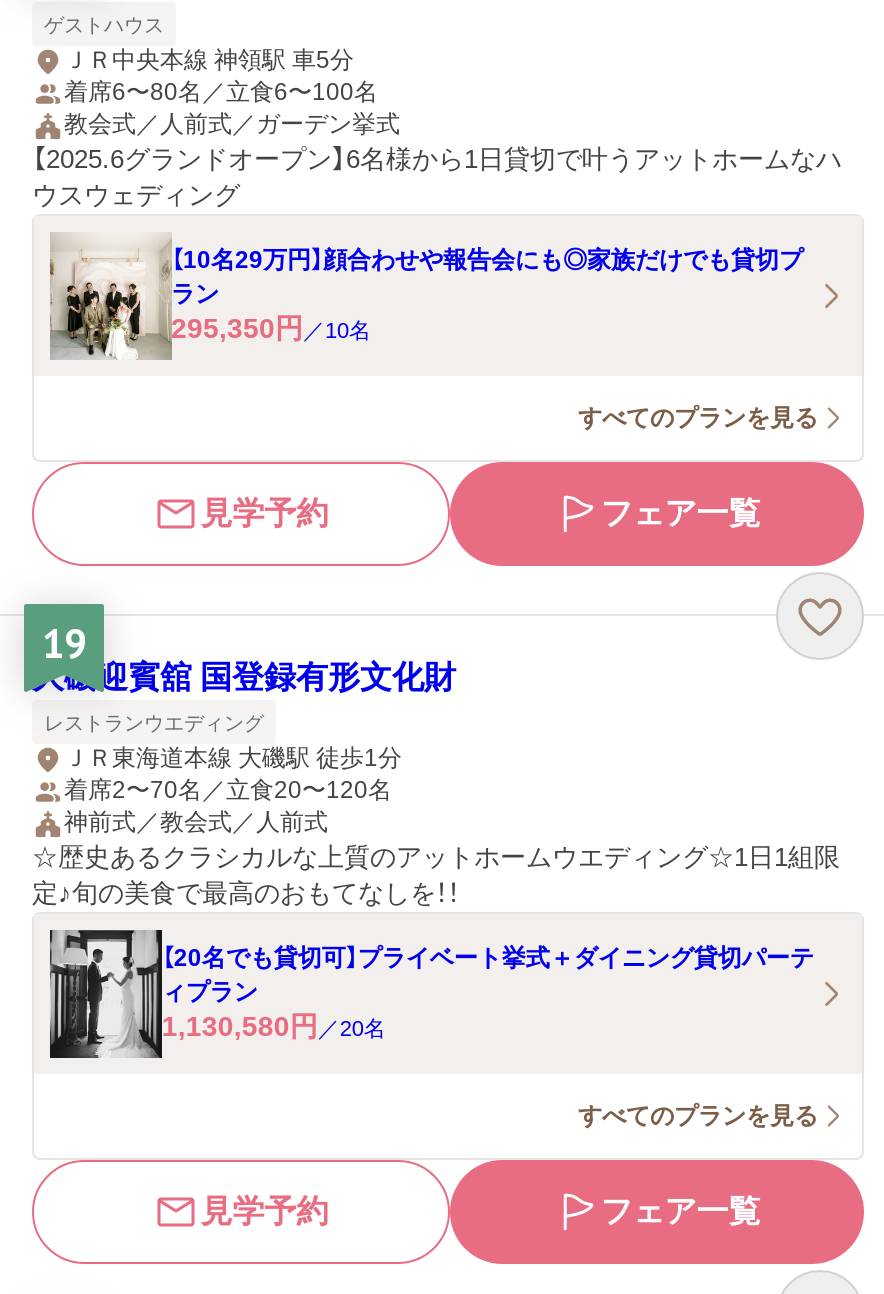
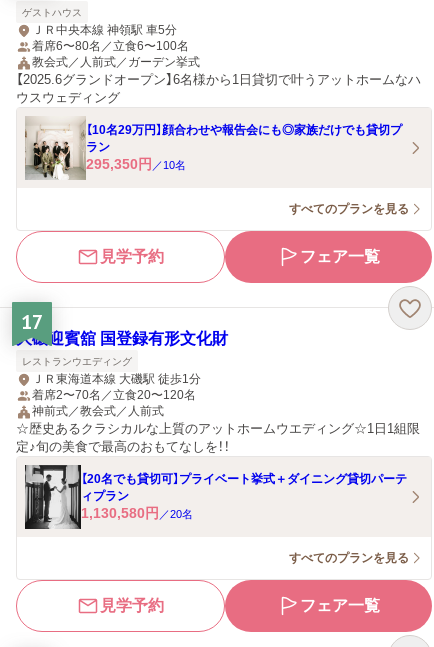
- 19
+ 17
